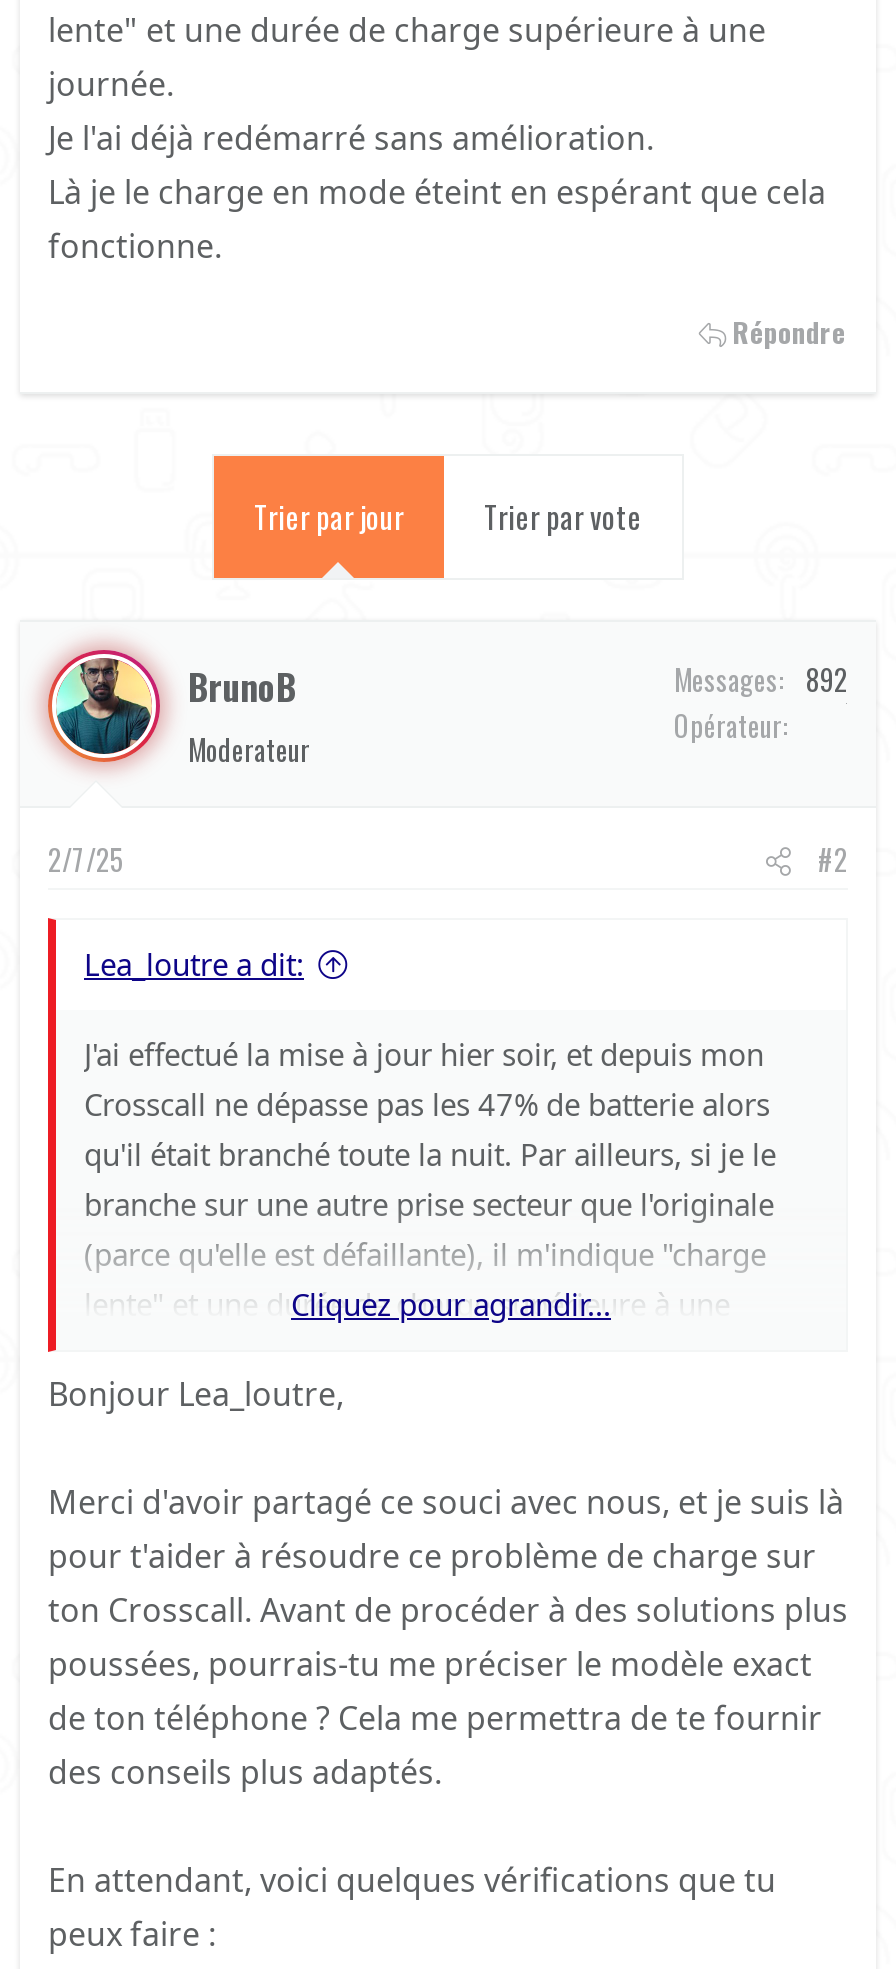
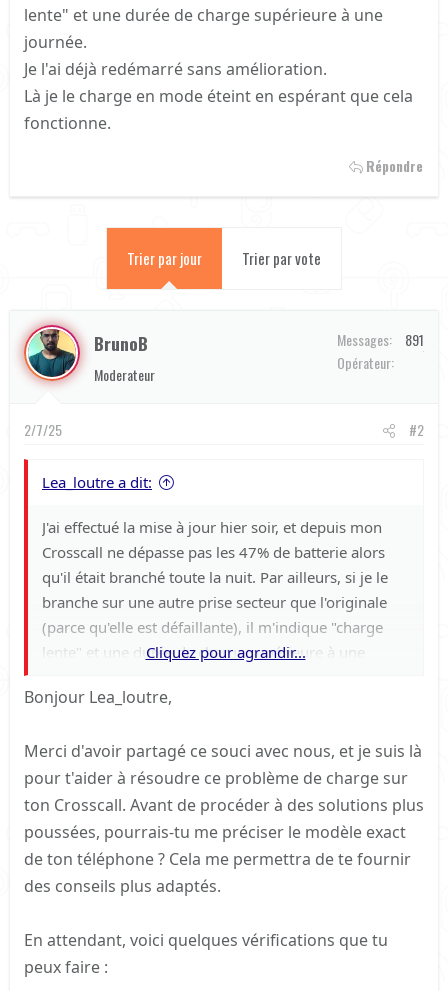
- Messages 892
+ Messages 891
